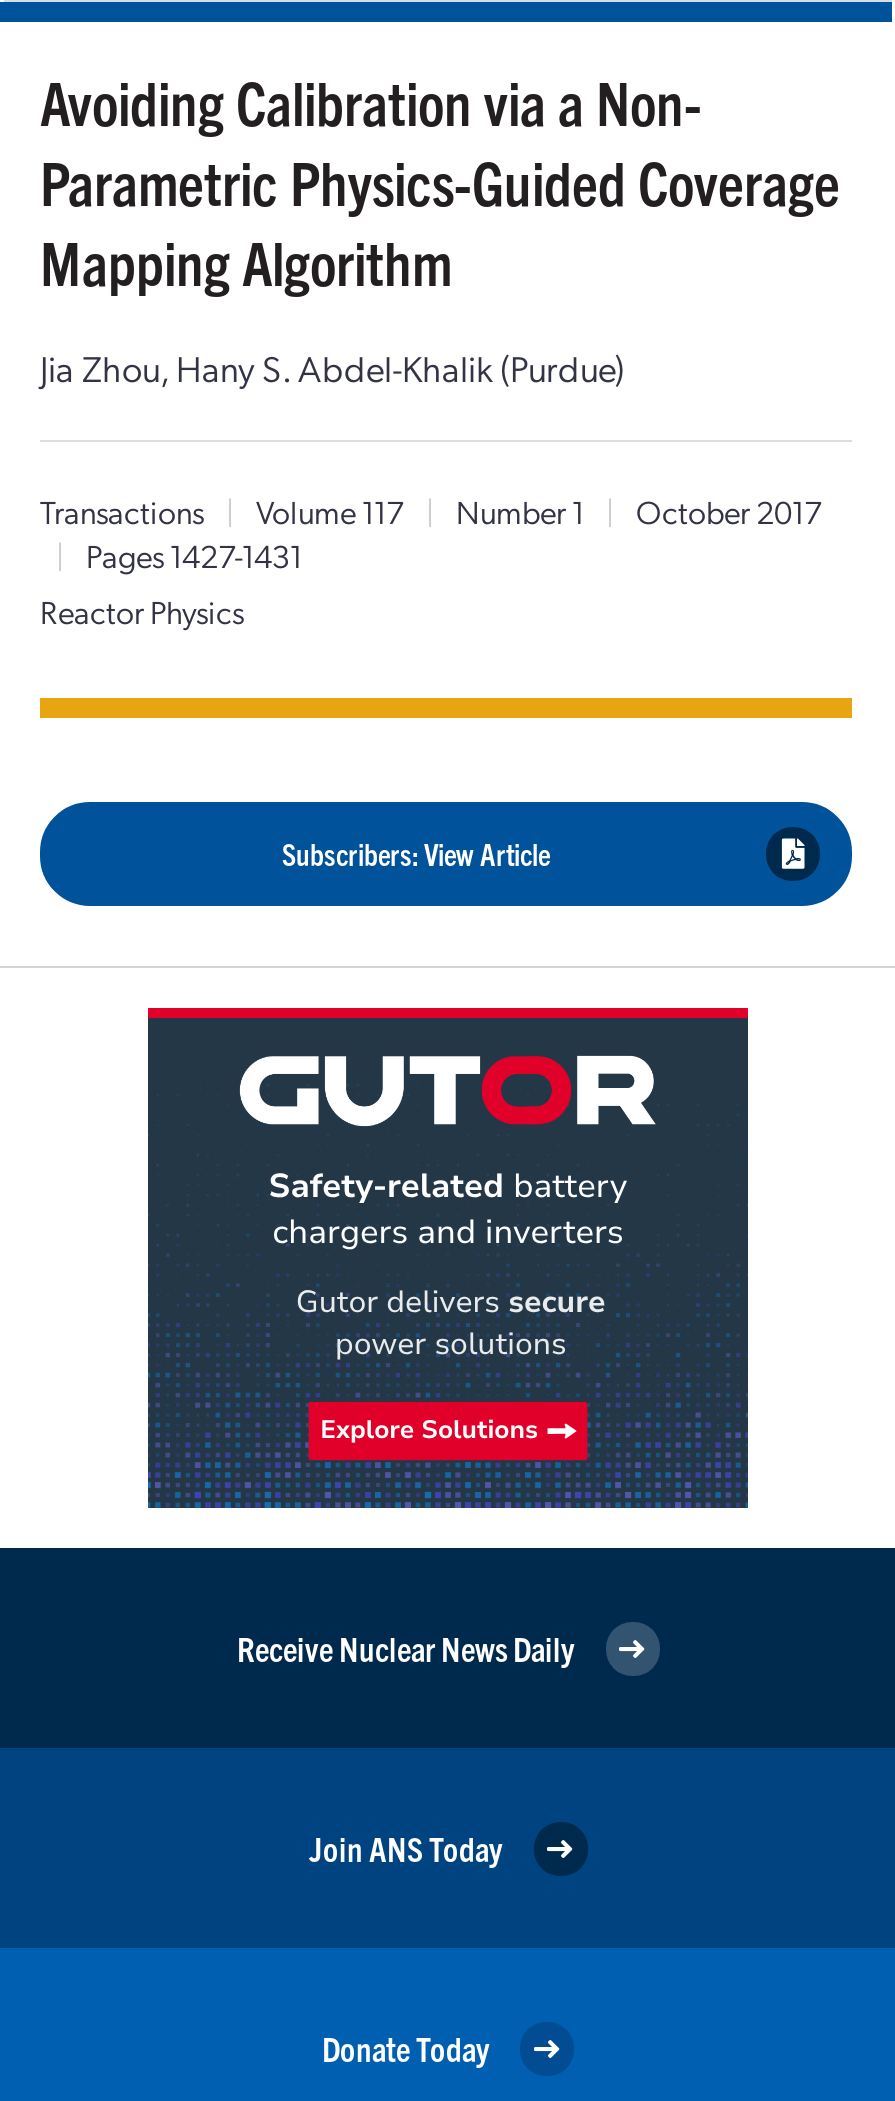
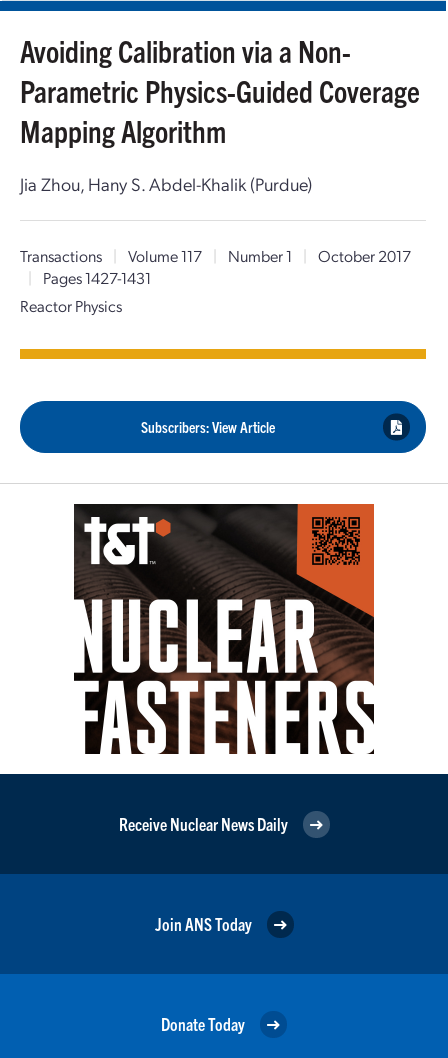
- [image]
+ [image]
